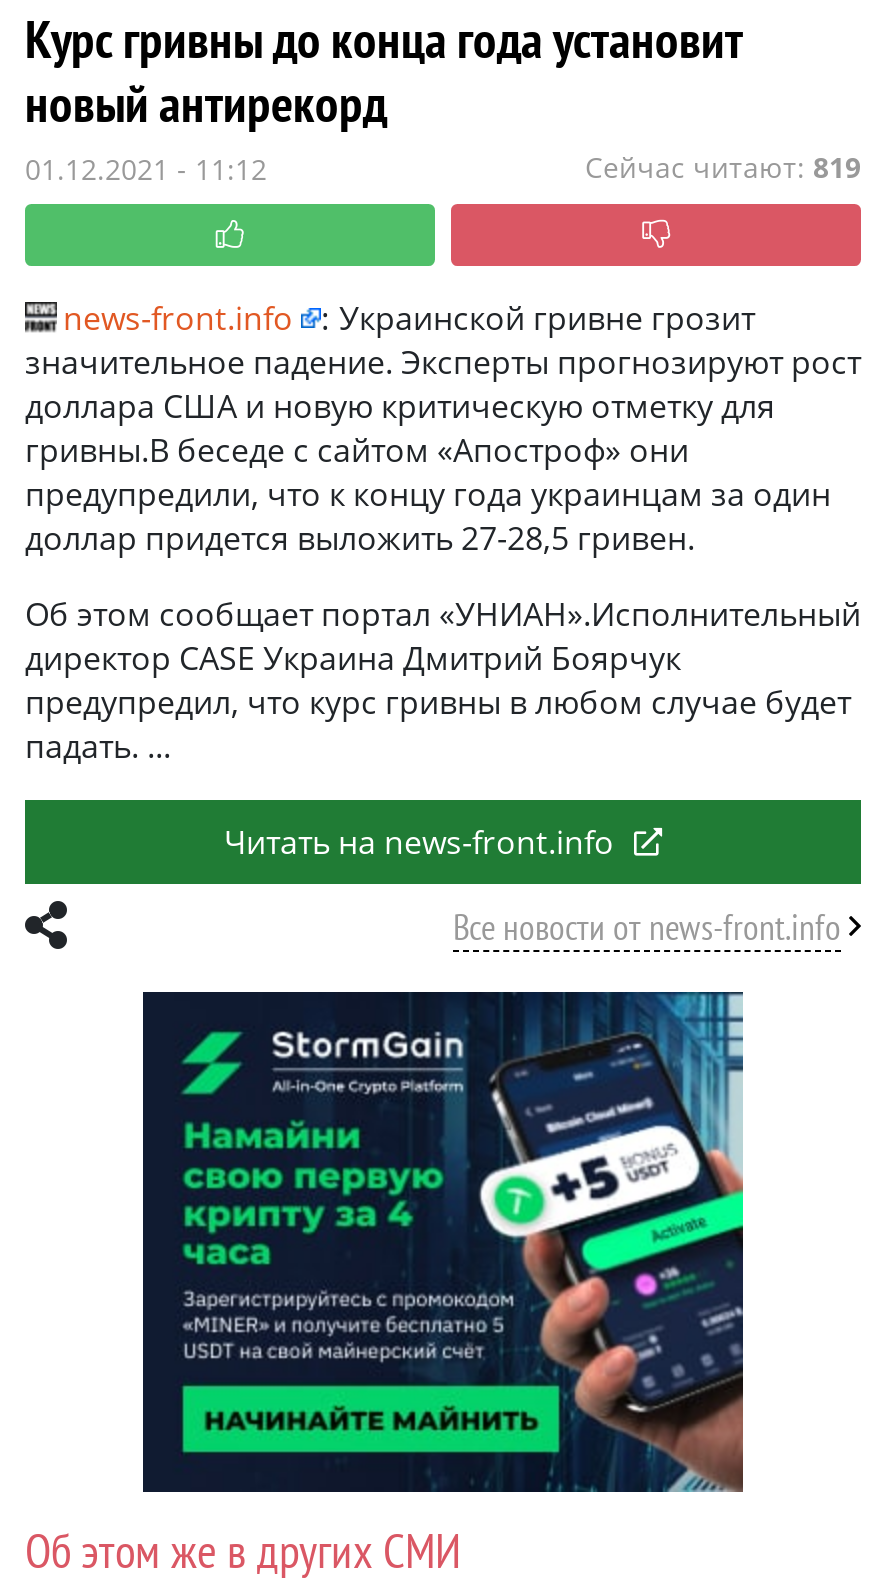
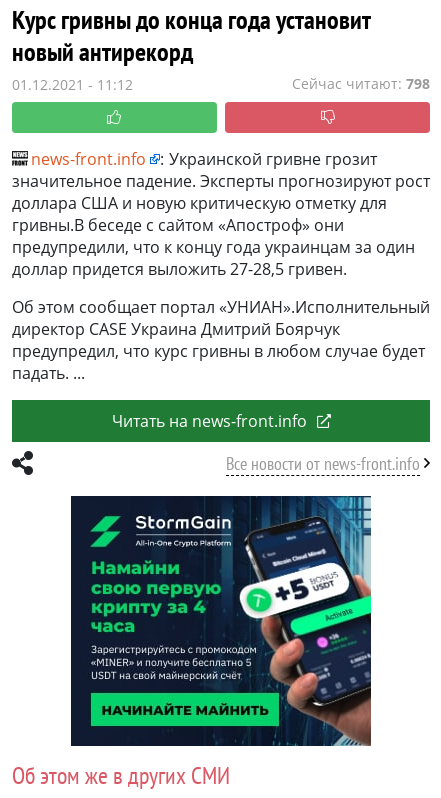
- Сейчас читают: 819
+ Сейчас читают: 798
